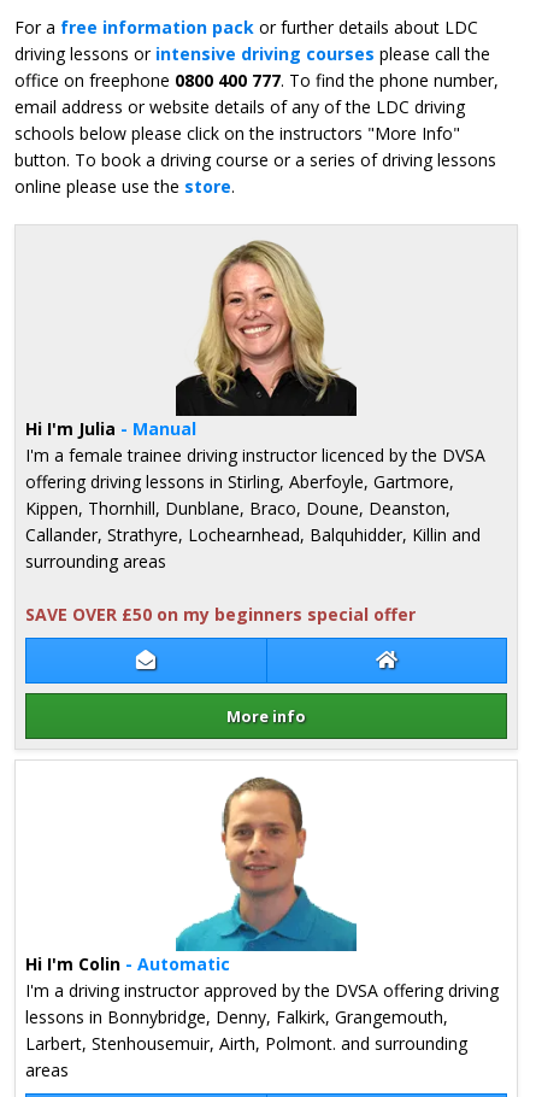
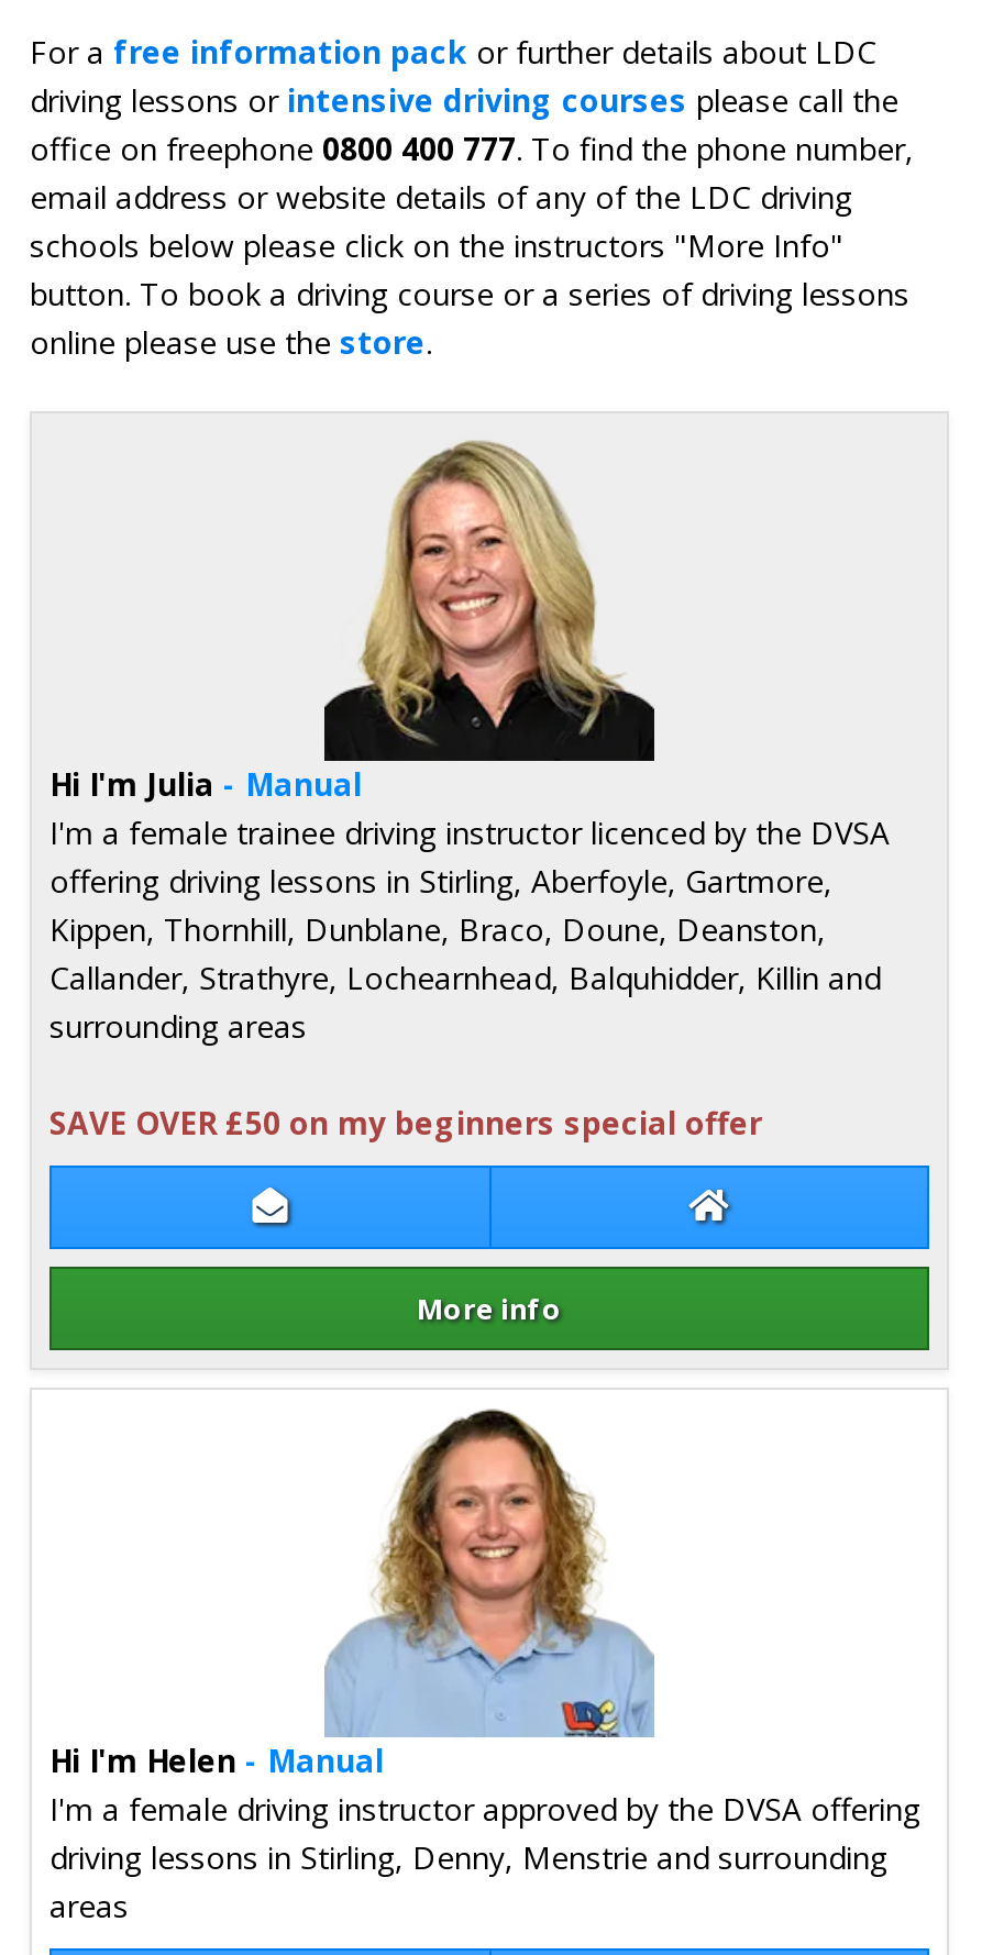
- [image]
- Hi I'm Colin - Automatic
- I'm a driving instructor approved by the DVSA offering driving
- lessons in Bonnybridge, Denny, Falkirk, Grangemouth,
- Larbert, Stenhousemuir, Airth, Polmont. and surrounding
+ [image]
+ Hi I'm Helen - Manual
+ I'm a female driving instructor approved by the DVSA offering
+ driving lessons in Stirling, Denny, Menstrie and surrounding
